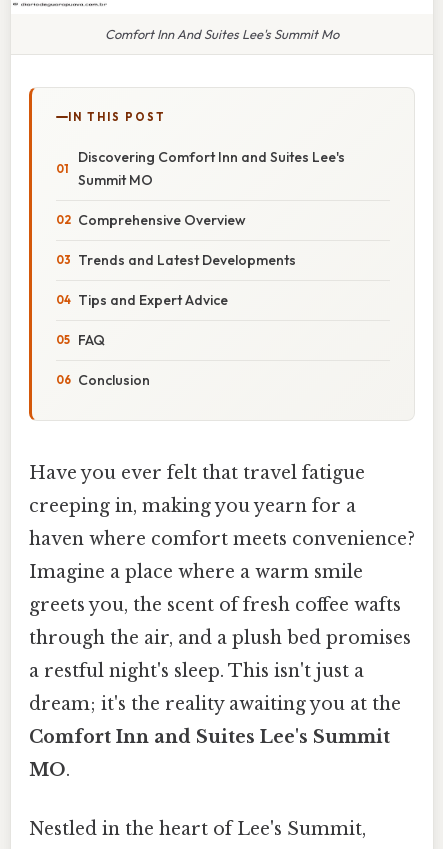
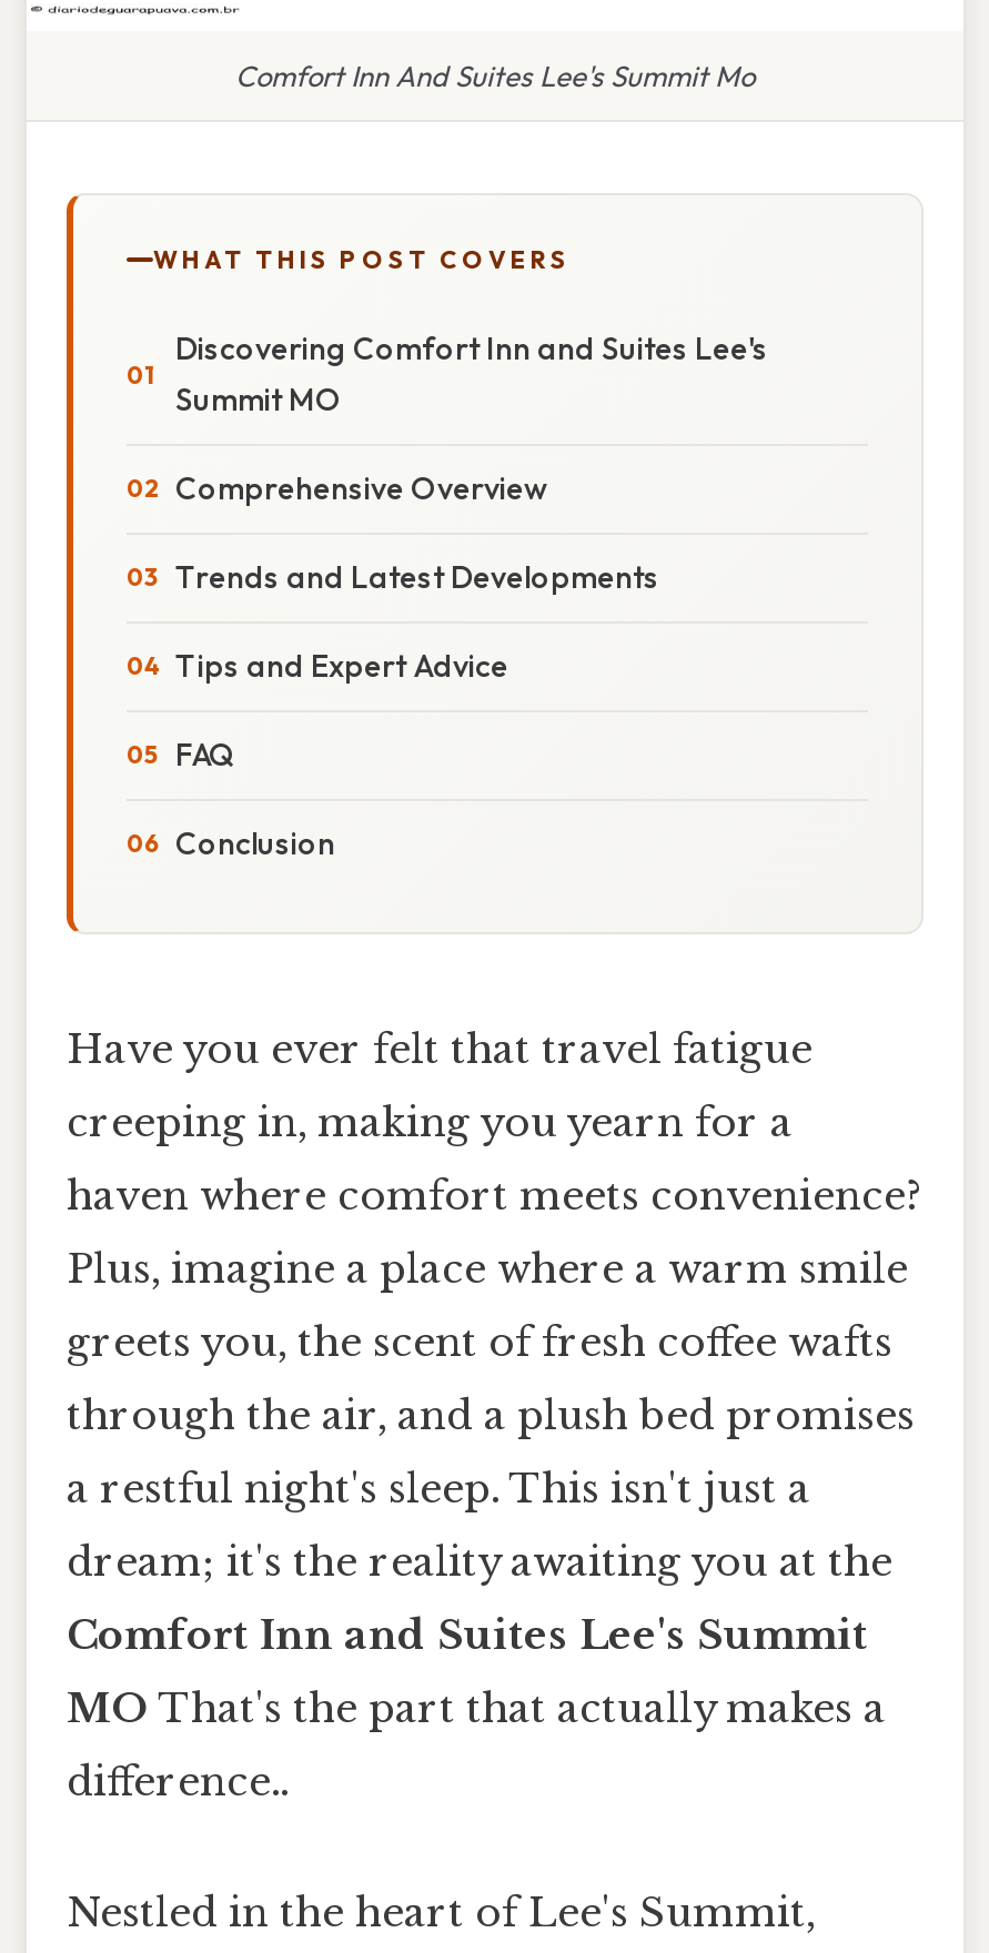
- IN THIS POST
+ WHAT THIS POST COVERS

- Imagine a place where a warm smile
+ Plus, imagine a place where a warm smile

- MO.
+ MO That's the part that actually makes a
+ difference..
